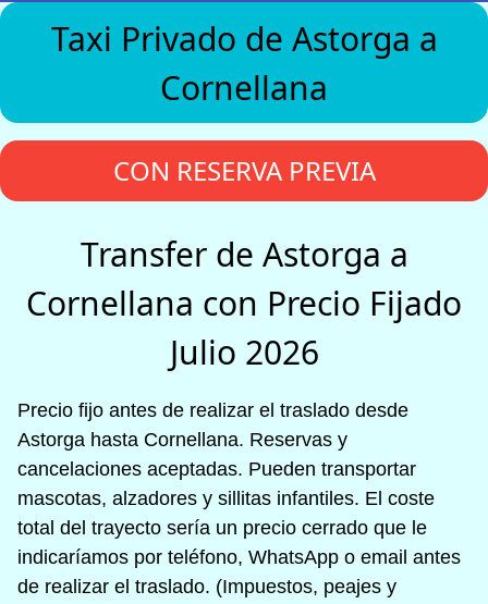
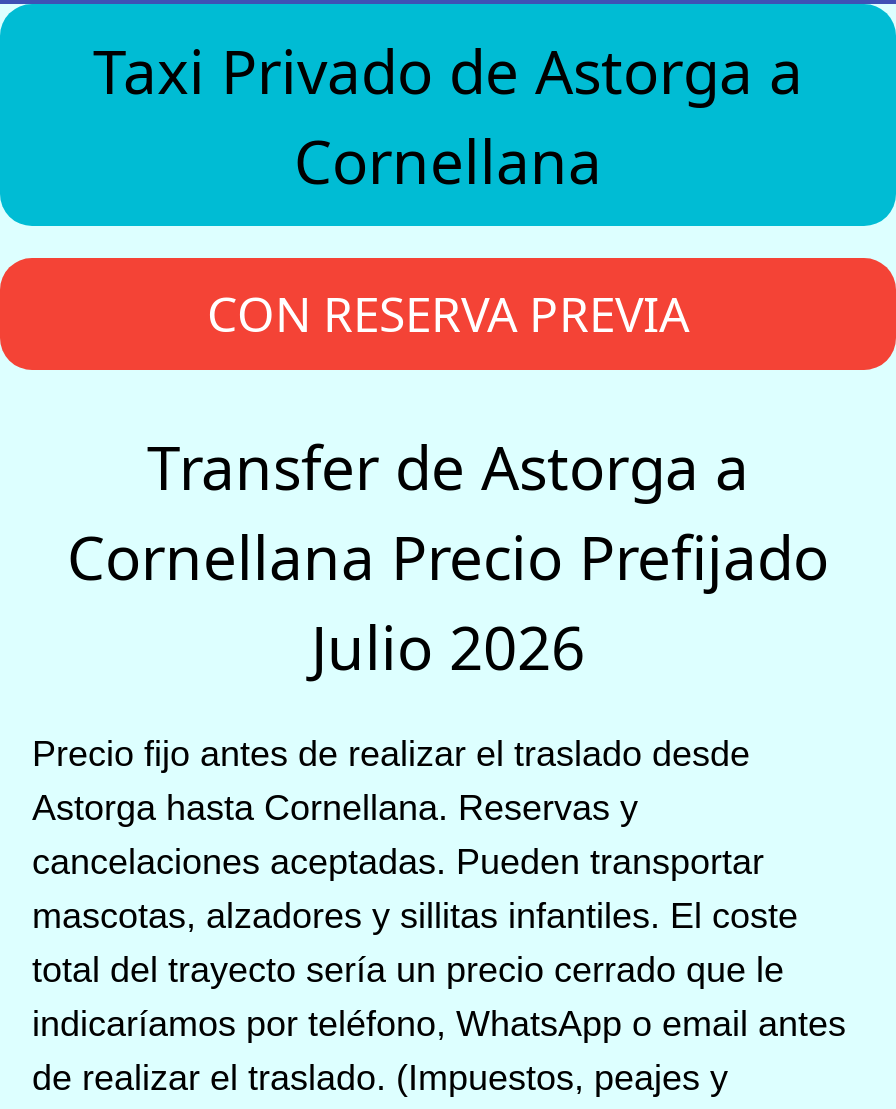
- Cornellana con Precio Fijado
+ Cornellana Precio Prefijado
